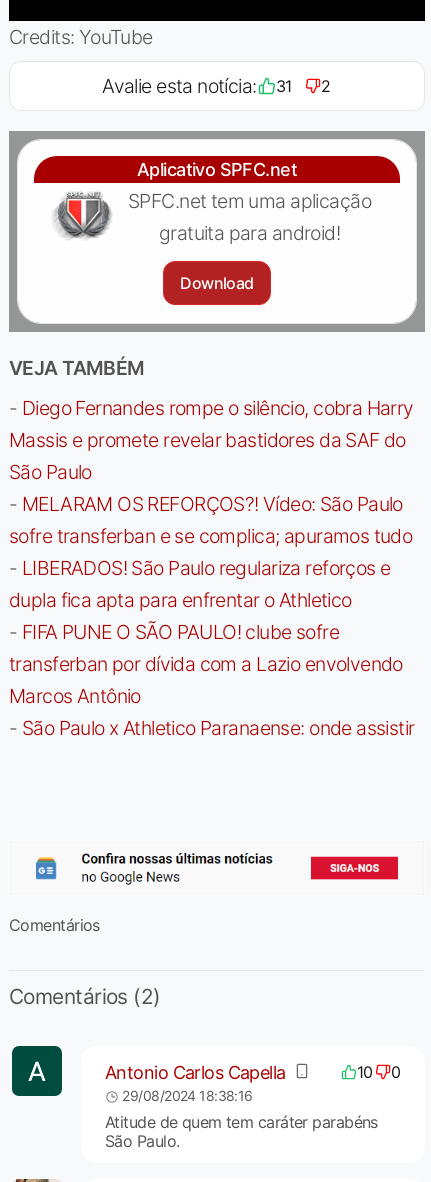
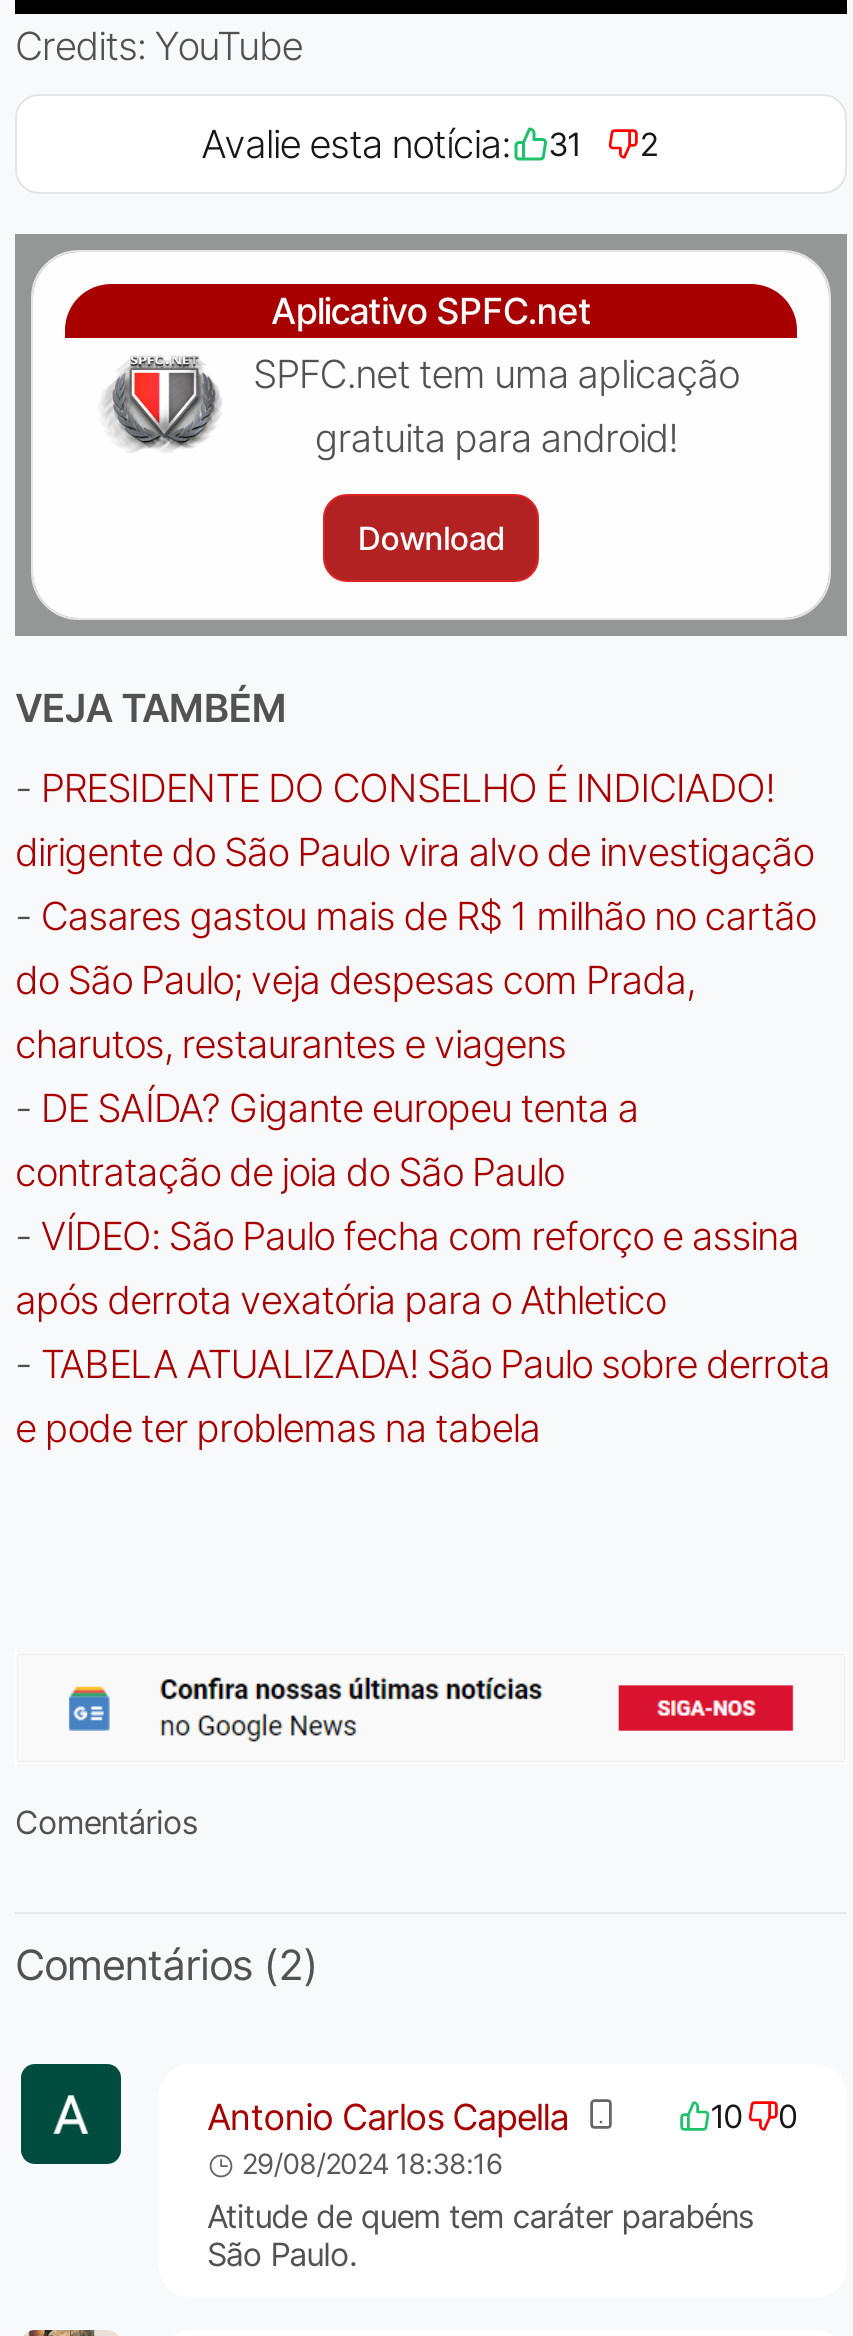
- - Diego Fernandes rompe o silêncio, cobra Harry
- Massis e promete revelar bastidores da SAF do
- São Paulo
- - MELARAM OS REFORÇOS?! Vídeo: São Paulo
- sofre transferban e se complica; apuramos tudo
- - LIBERADOS! São Paulo regulariza reforços e
- dupla fica apta para enfrentar o Athletico
- - FIFA PUNE O SÃO PAULO! clube sofre
- transferban por dívida com a Lazio envolvendo
- Marcos Antônio
- - São Paulo x Athletico Paranaense: onde assistir
+ - PRESIDENTE DO CONSELHO É INDICIADO!
+ dirigente do São Paulo vira alvo de investigação
+ - Casares gastou mais de R$ 1 milhão no cartão
+ do São Paulo; veja despesas com Prada,
+ charutos, restaurantes e viagens
+ - DE SAÍDA? Gigante europeu tenta a
+ contratação de joia do São Paulo
+ - VÍDEO: São Paulo fecha com reforço e assina
+ após derrota vexatória para o Athletico
+ - TABELA ATUALIZADA! São Paulo sobre derrota
+ e pode ter problemas na tabela
